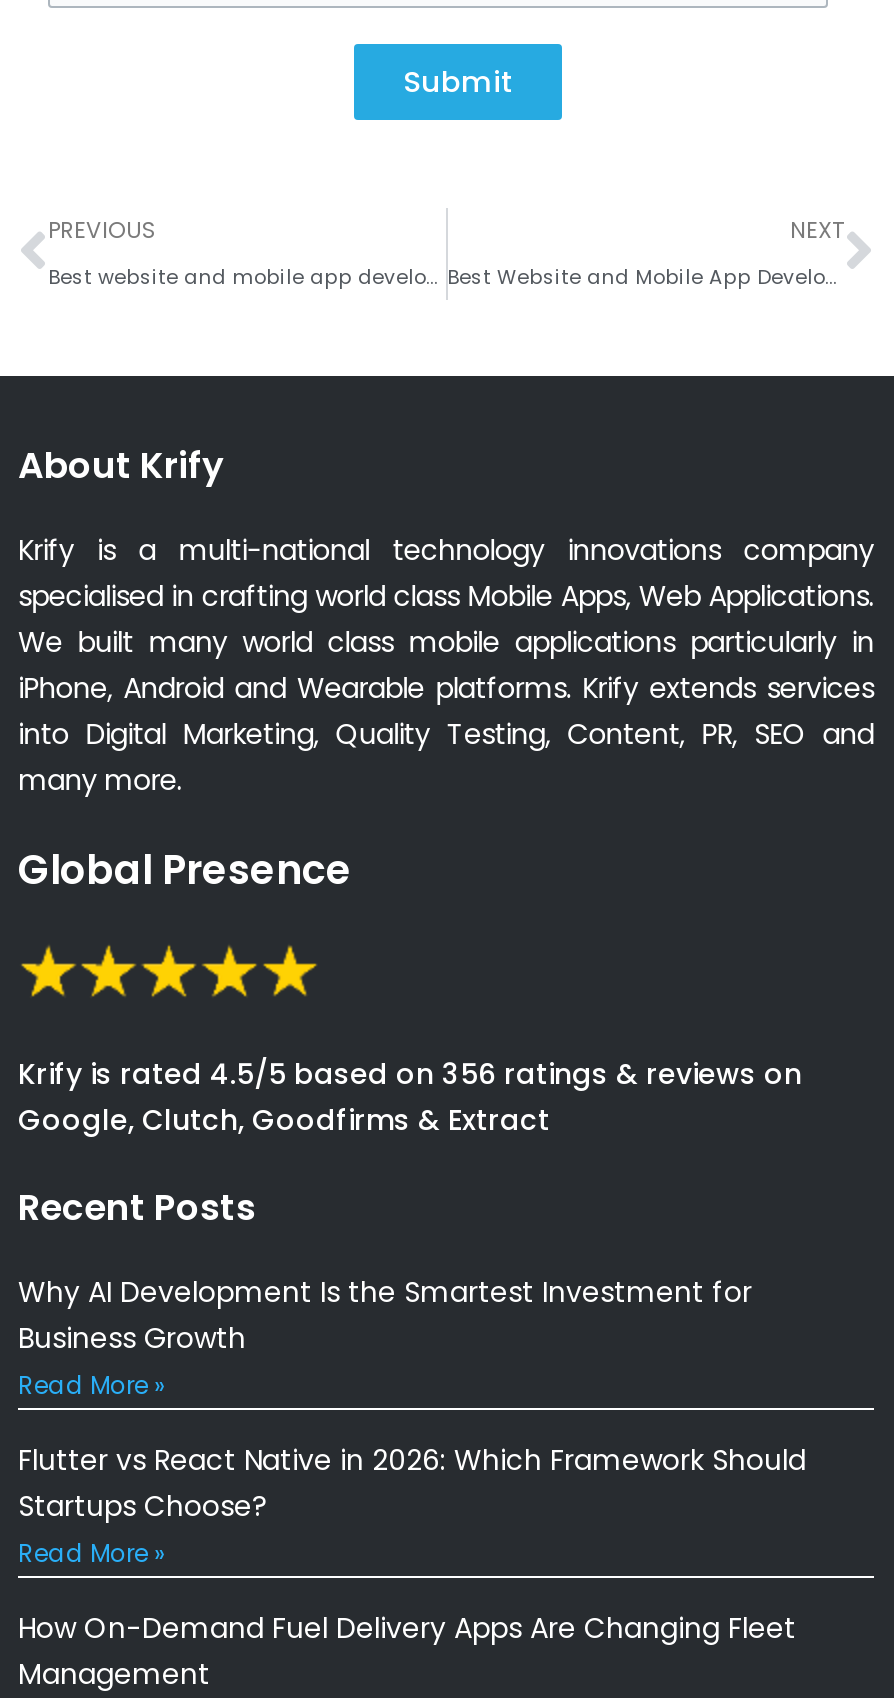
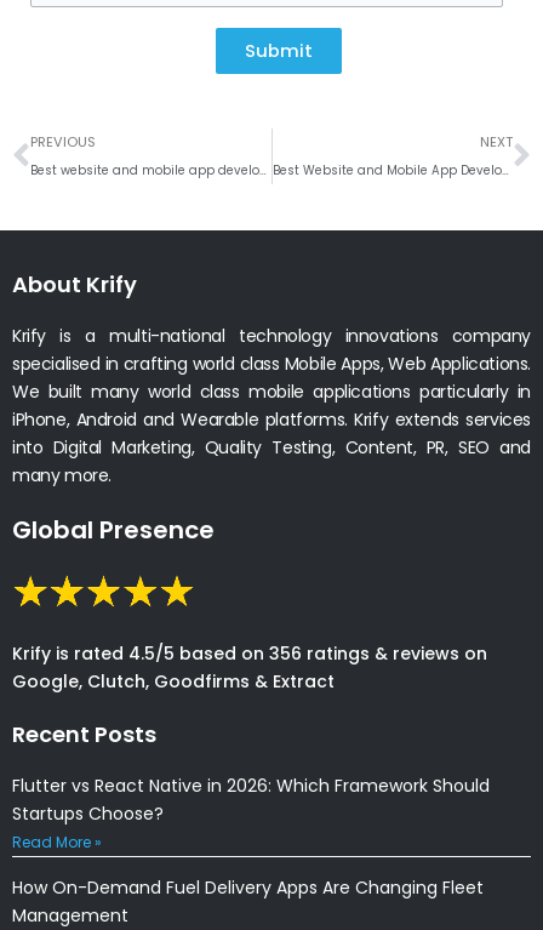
- Why AI Development Is the Smartest Investment for
- Business Growth
- Read More »
